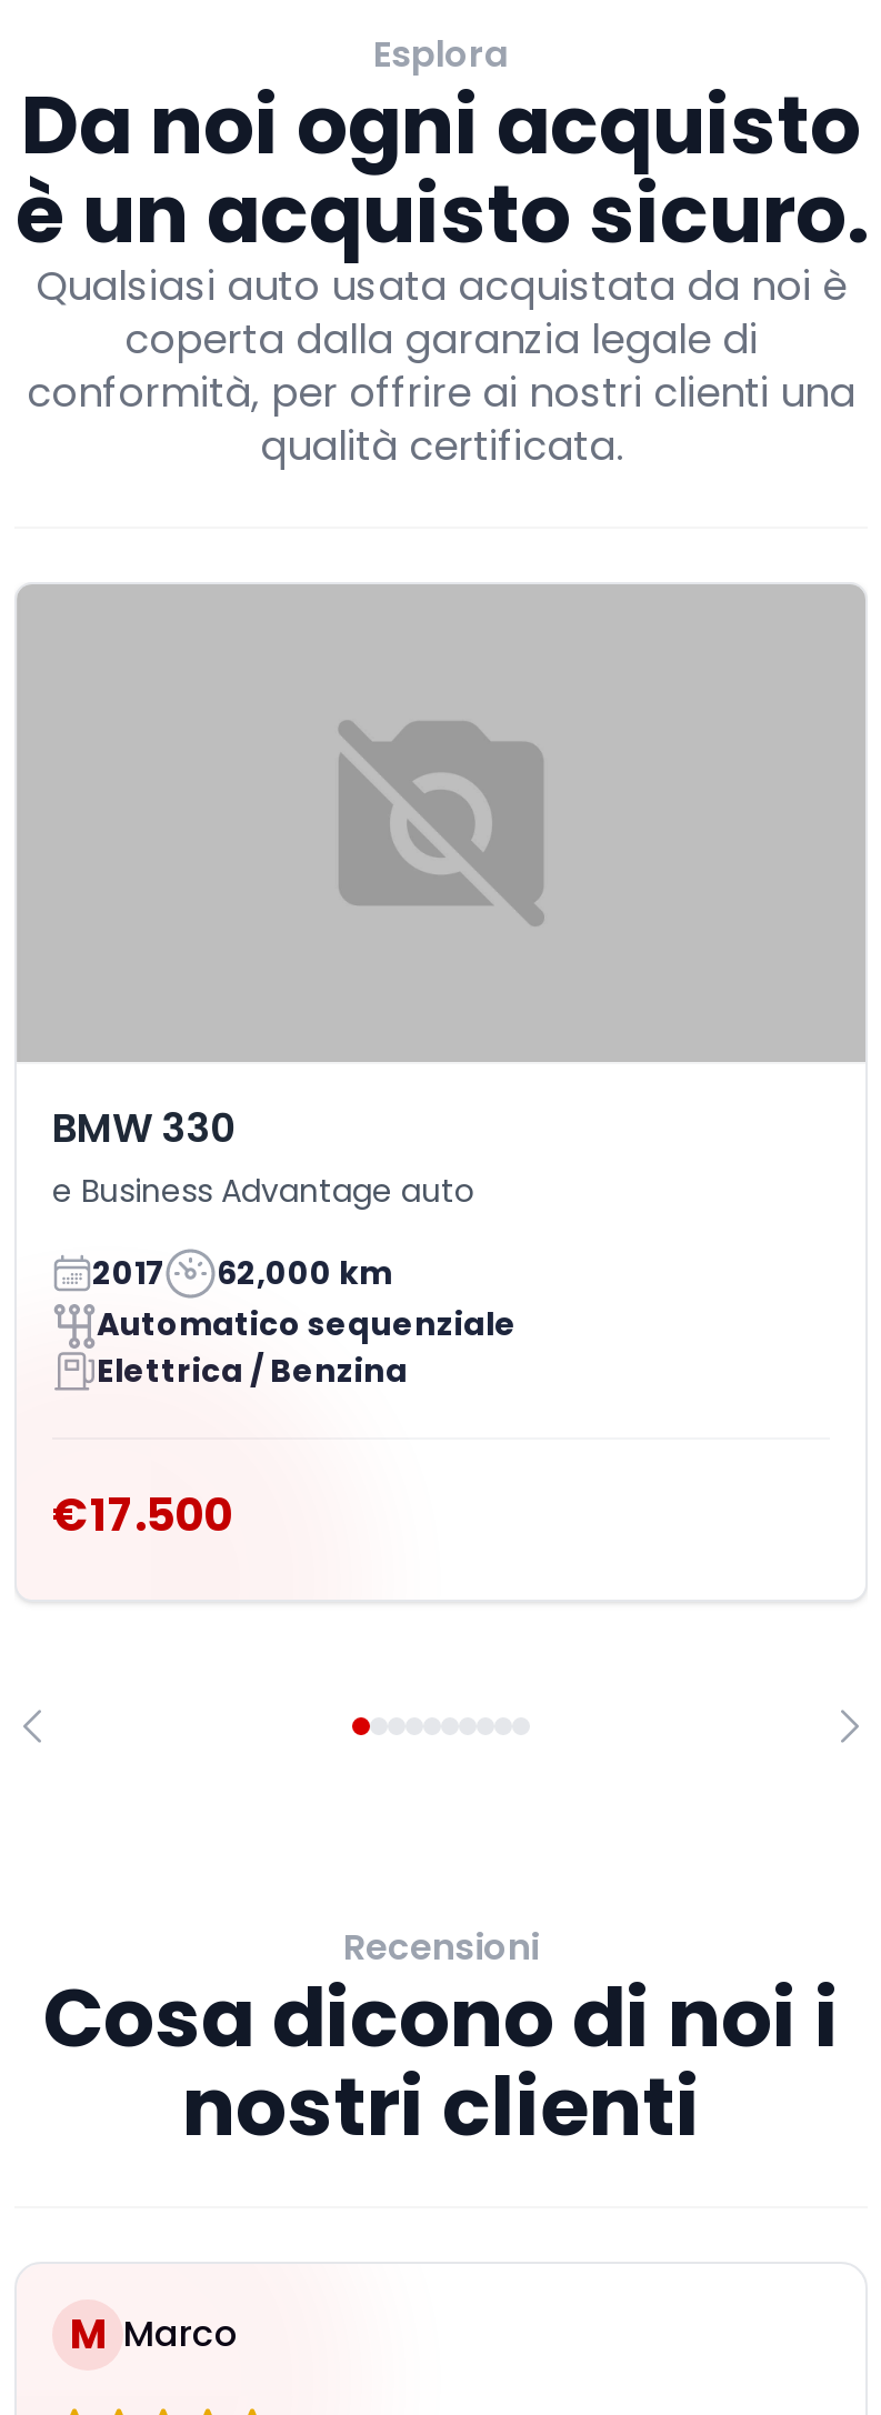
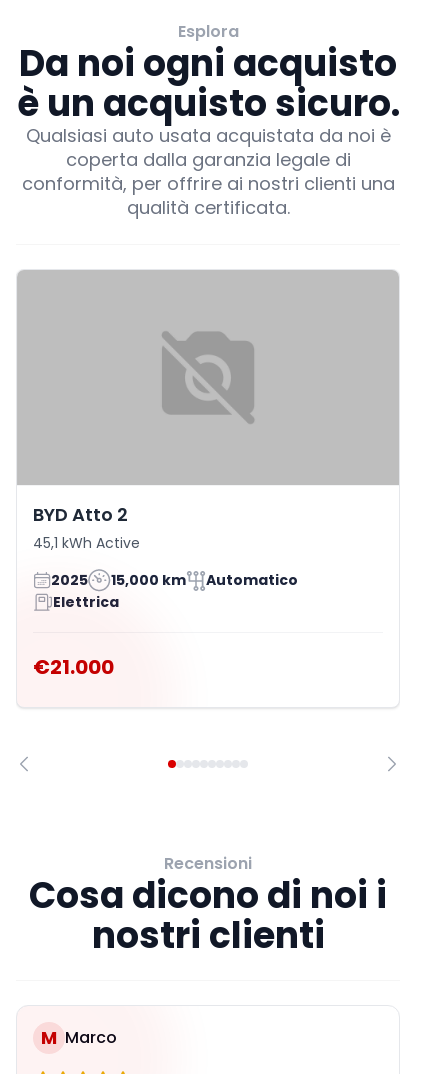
- BMW 330
- e Business Advantage auto
+ BYD Atto 2
+ 45,1 kWh Active

- 2017
- 62,000 km
- Automatico sequenziale
- Elettrica / Benzina
+ 2025
+ 15,000 km
+ Automatico
+ Elettrica

- €17.500
+ €21.000
